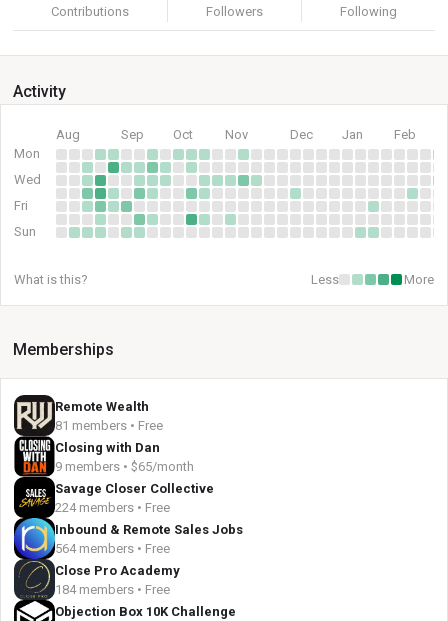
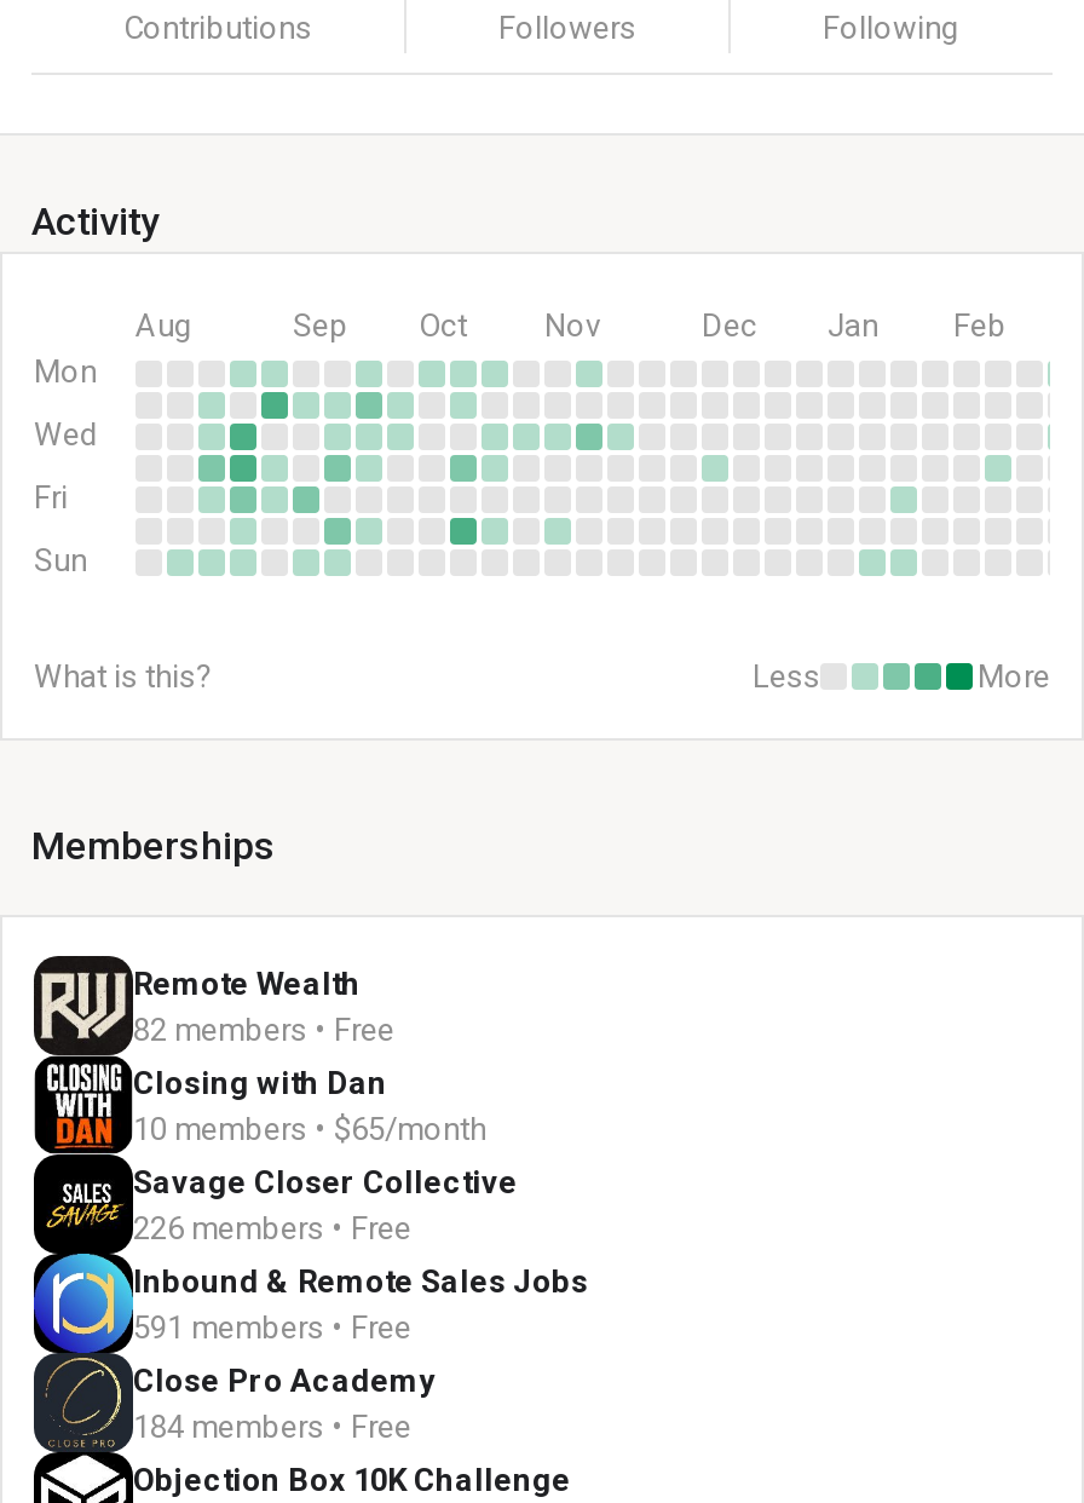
- 81 members • Free
+ 82 members • Free

- 9 members • $65/month
+ 10 members • $65/month

- 224 members • Free
+ 226 members • Free

- 564 members • Free
+ 591 members • Free
